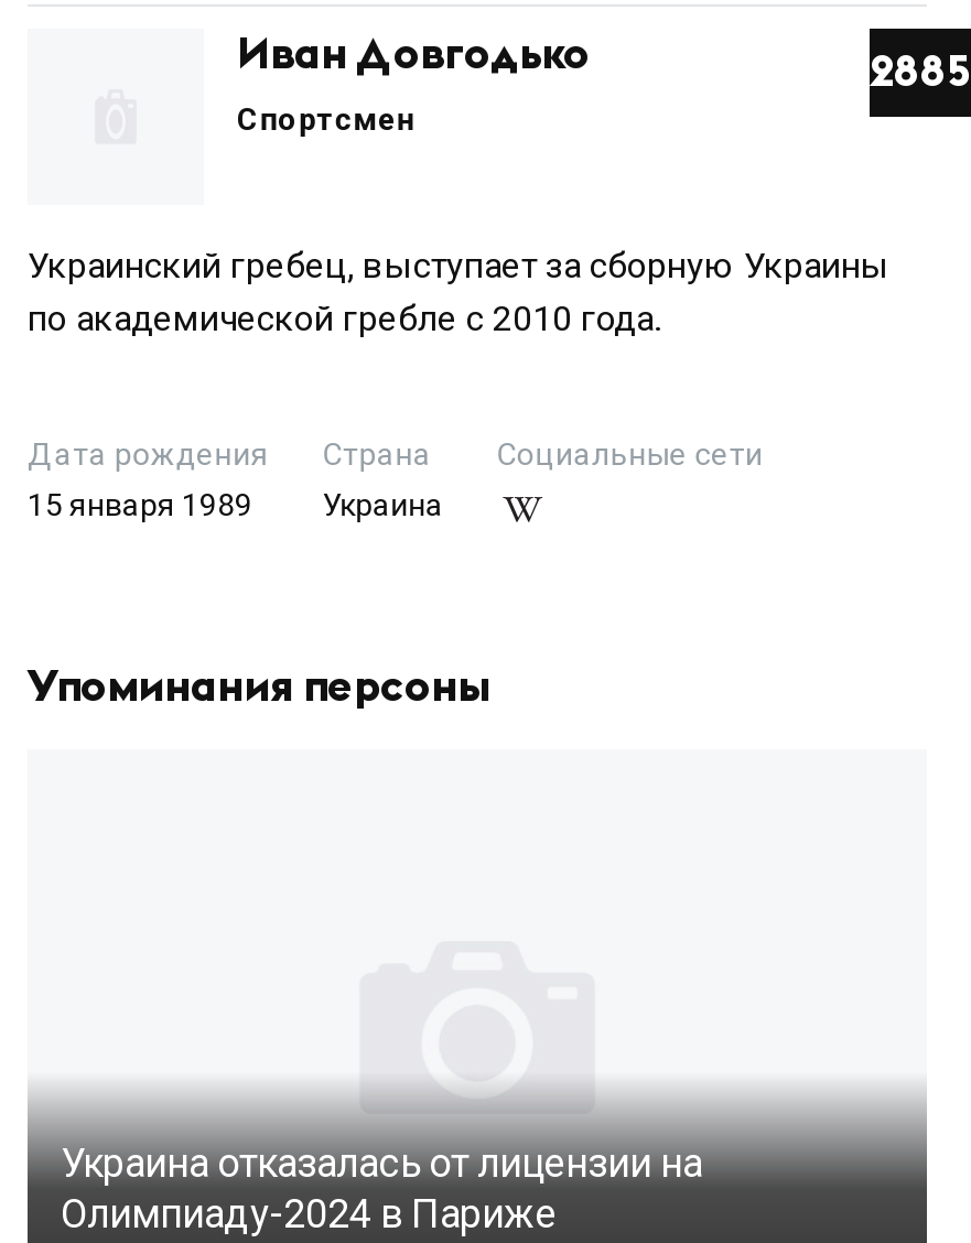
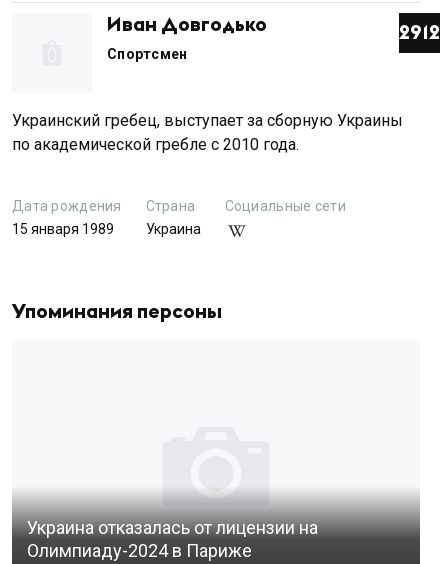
- 2885
+ 2912
